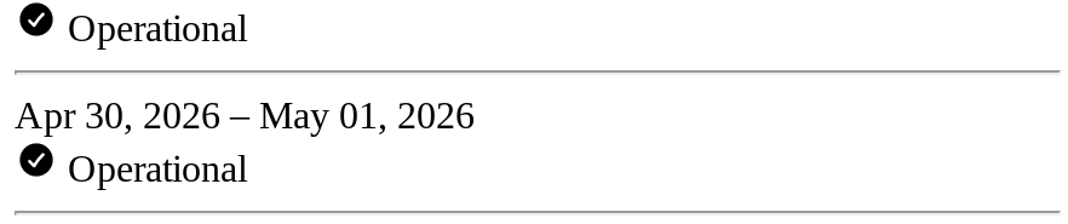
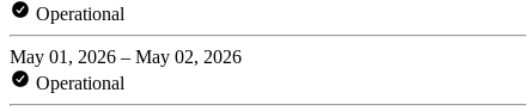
- Apr 30, 2026 – May 01, 2026
+ May 01, 2026 – May 02, 2026
